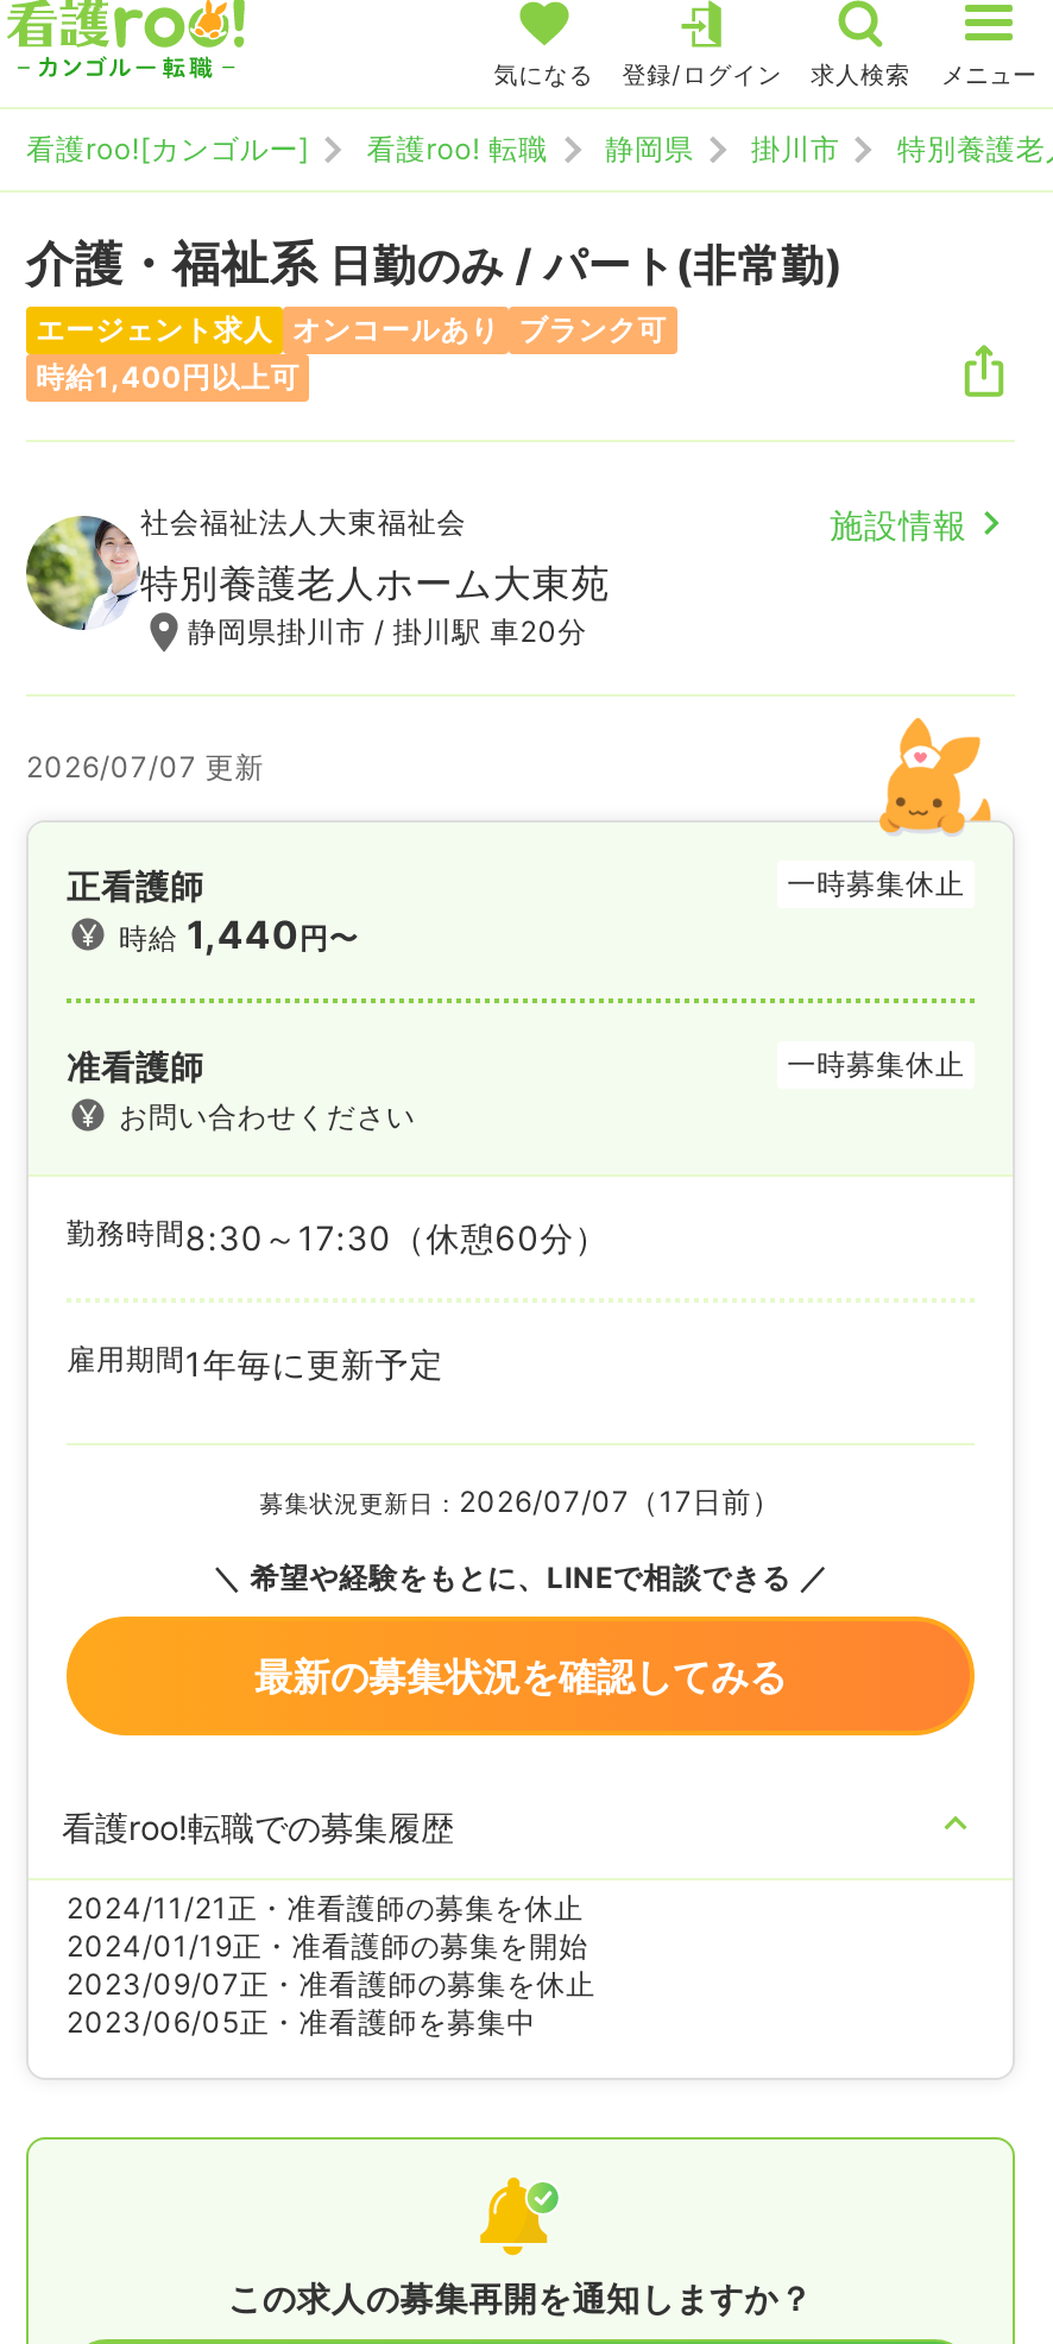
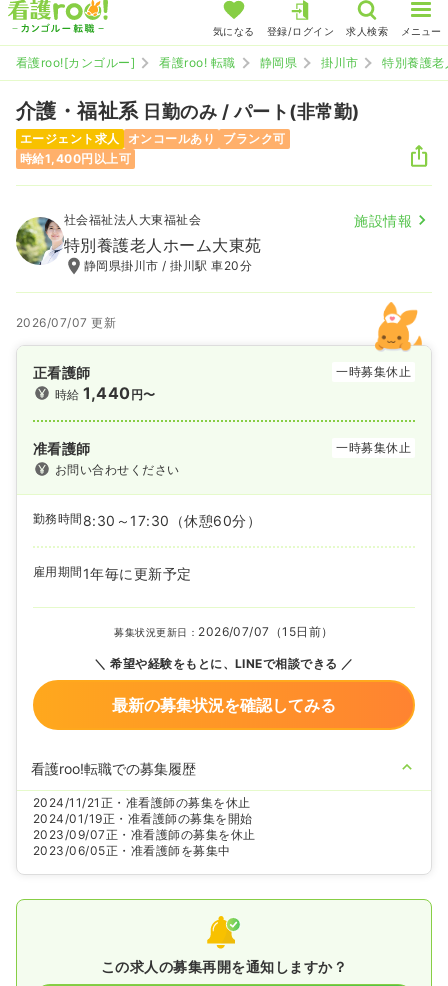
- 募集状況更新日：2026/07/07（17日前）
+ 募集状況更新日：2026/07/07（15日前）
